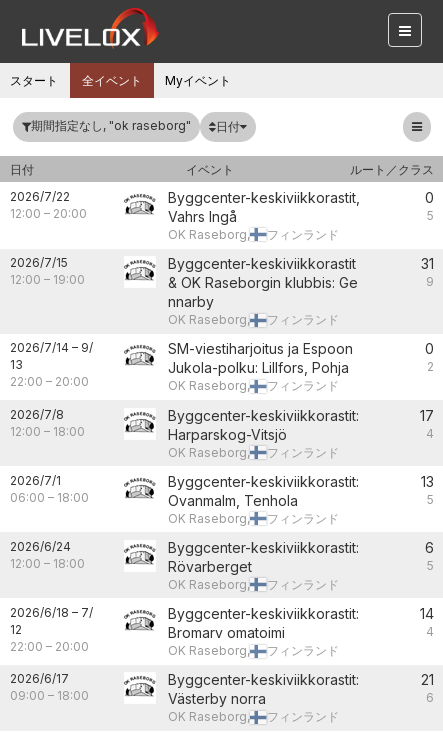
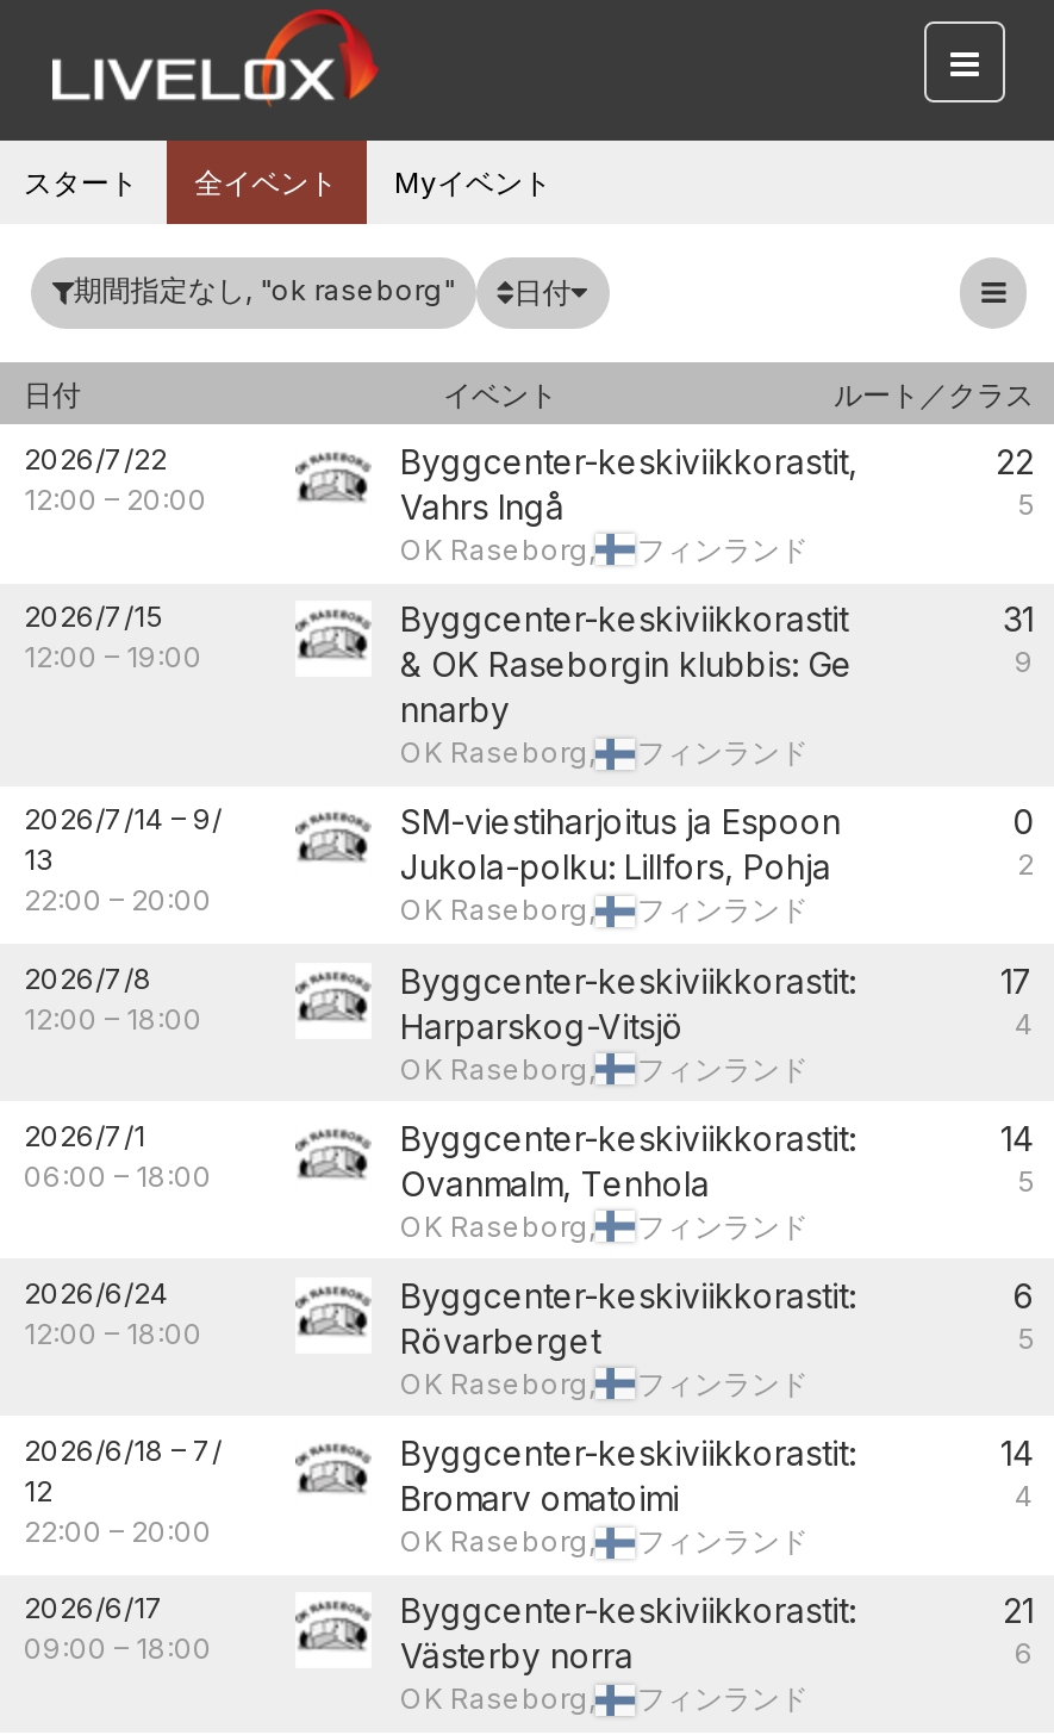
- 0
+ 22

- 13
+ 14
